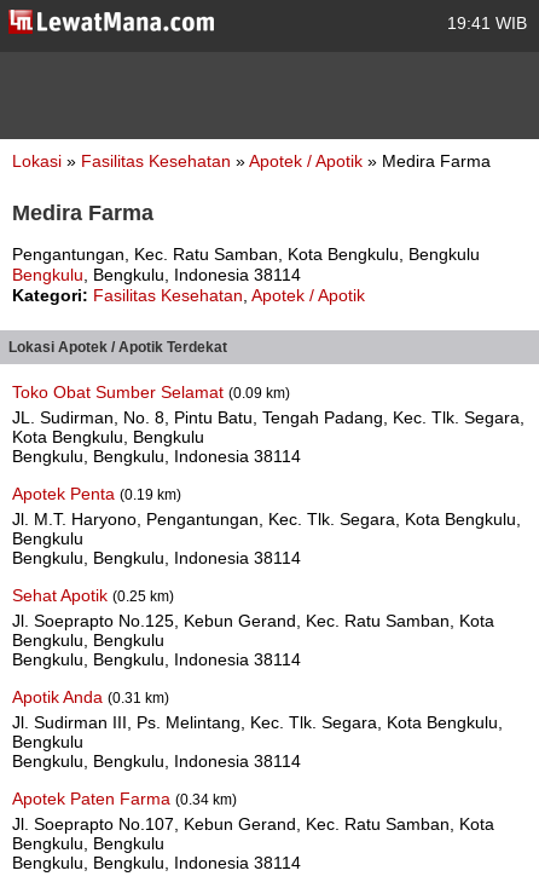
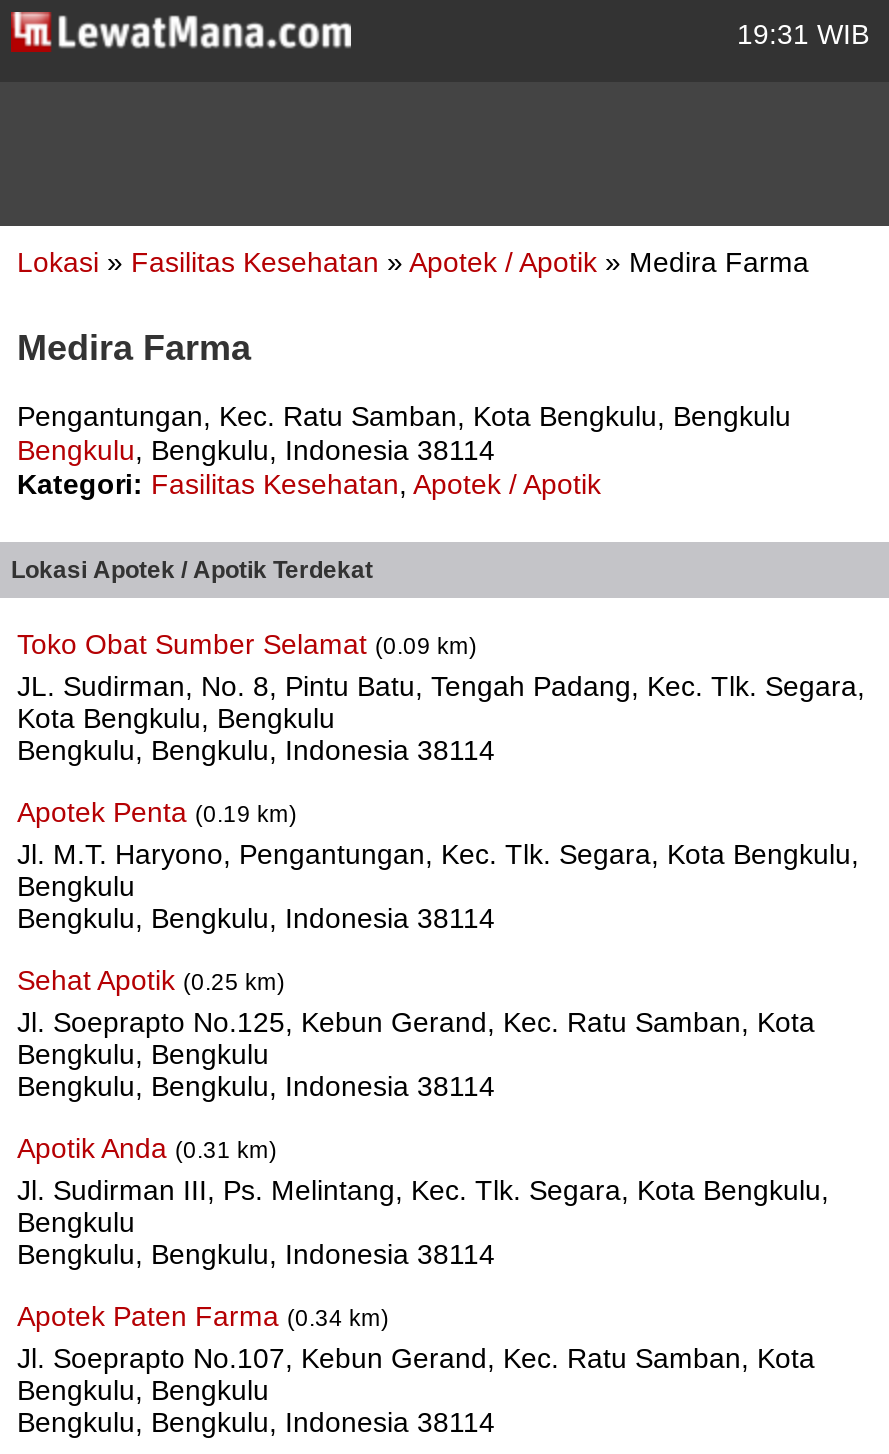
- 19:41 WIB
+ 19:31 WIB
